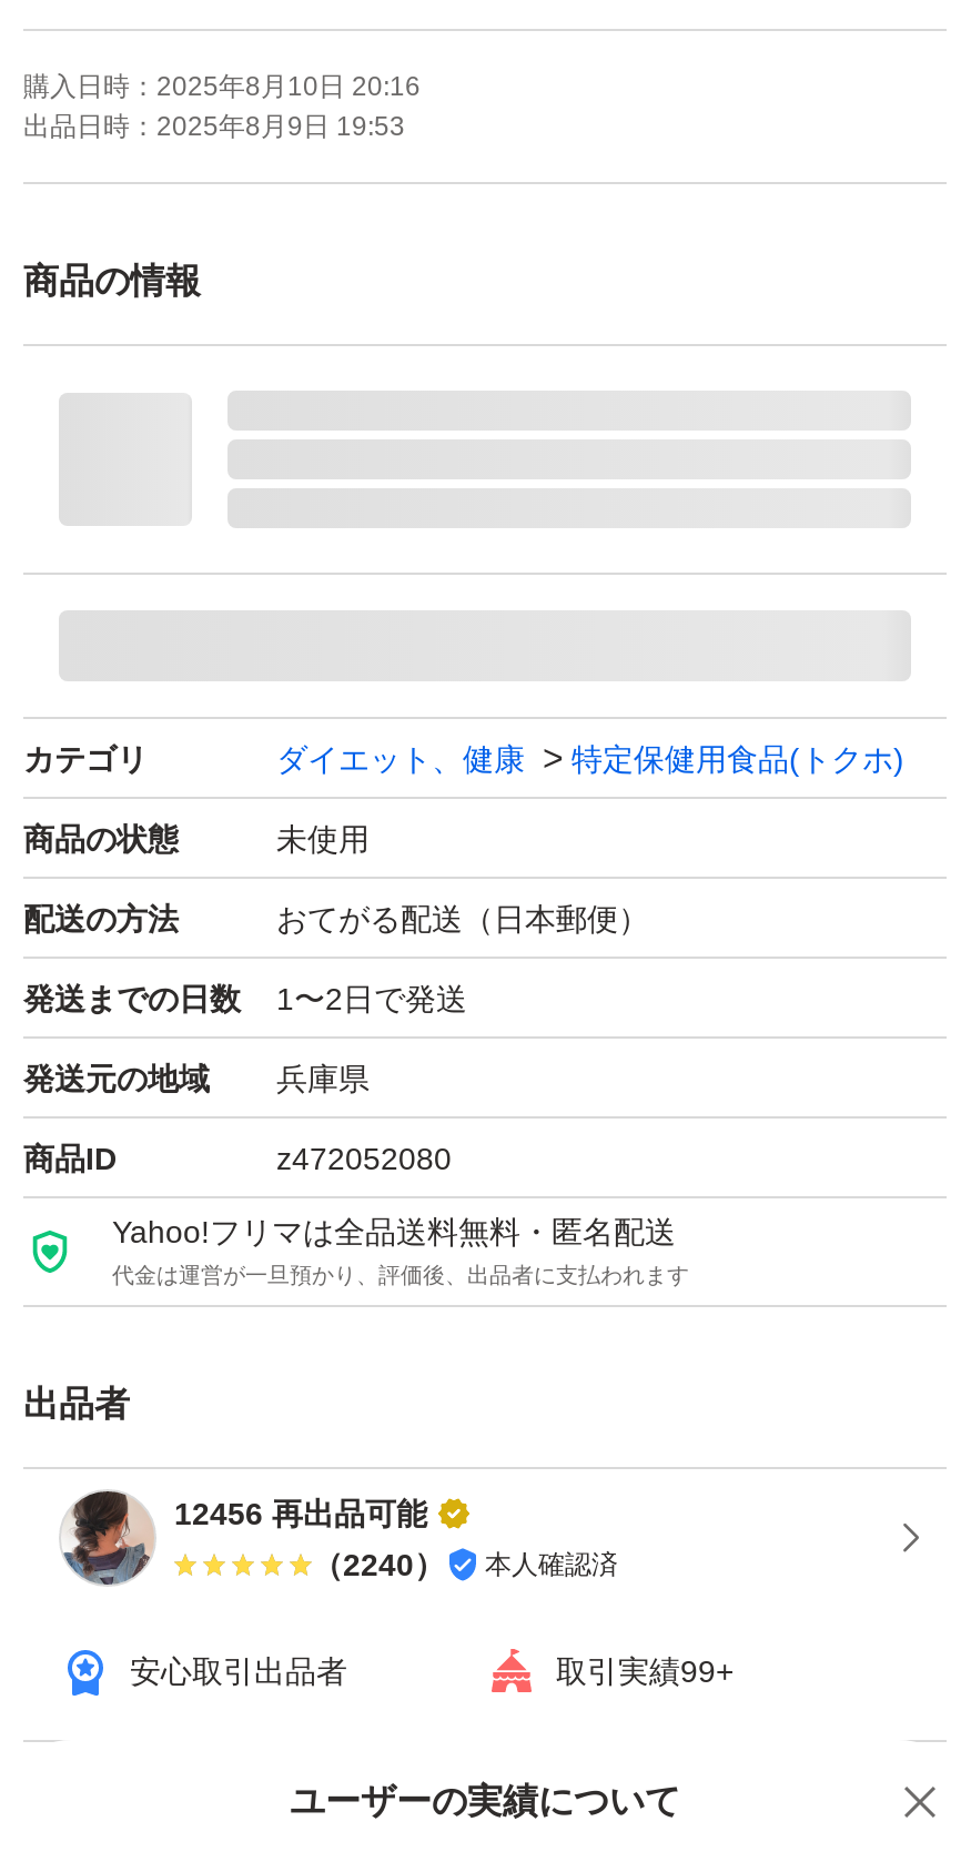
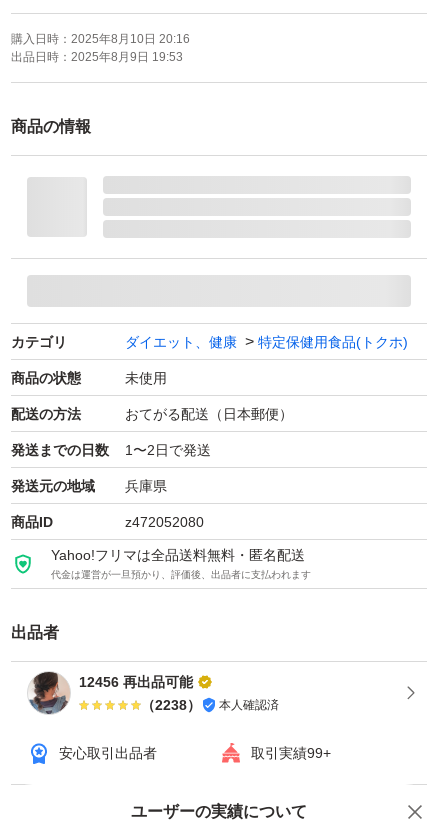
- （2240） 本人確認済
+ （2238） 本人確認済
